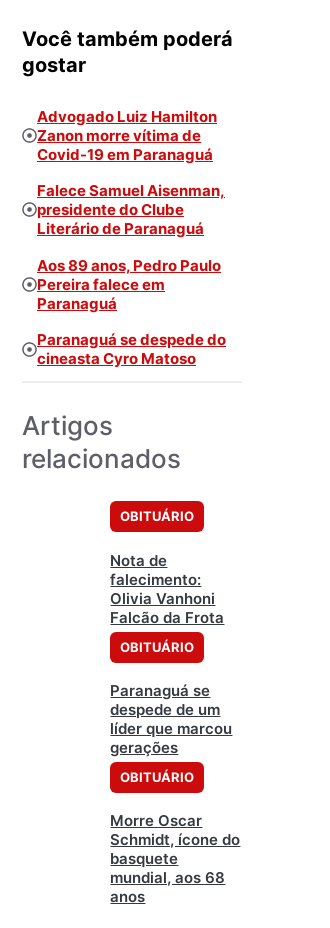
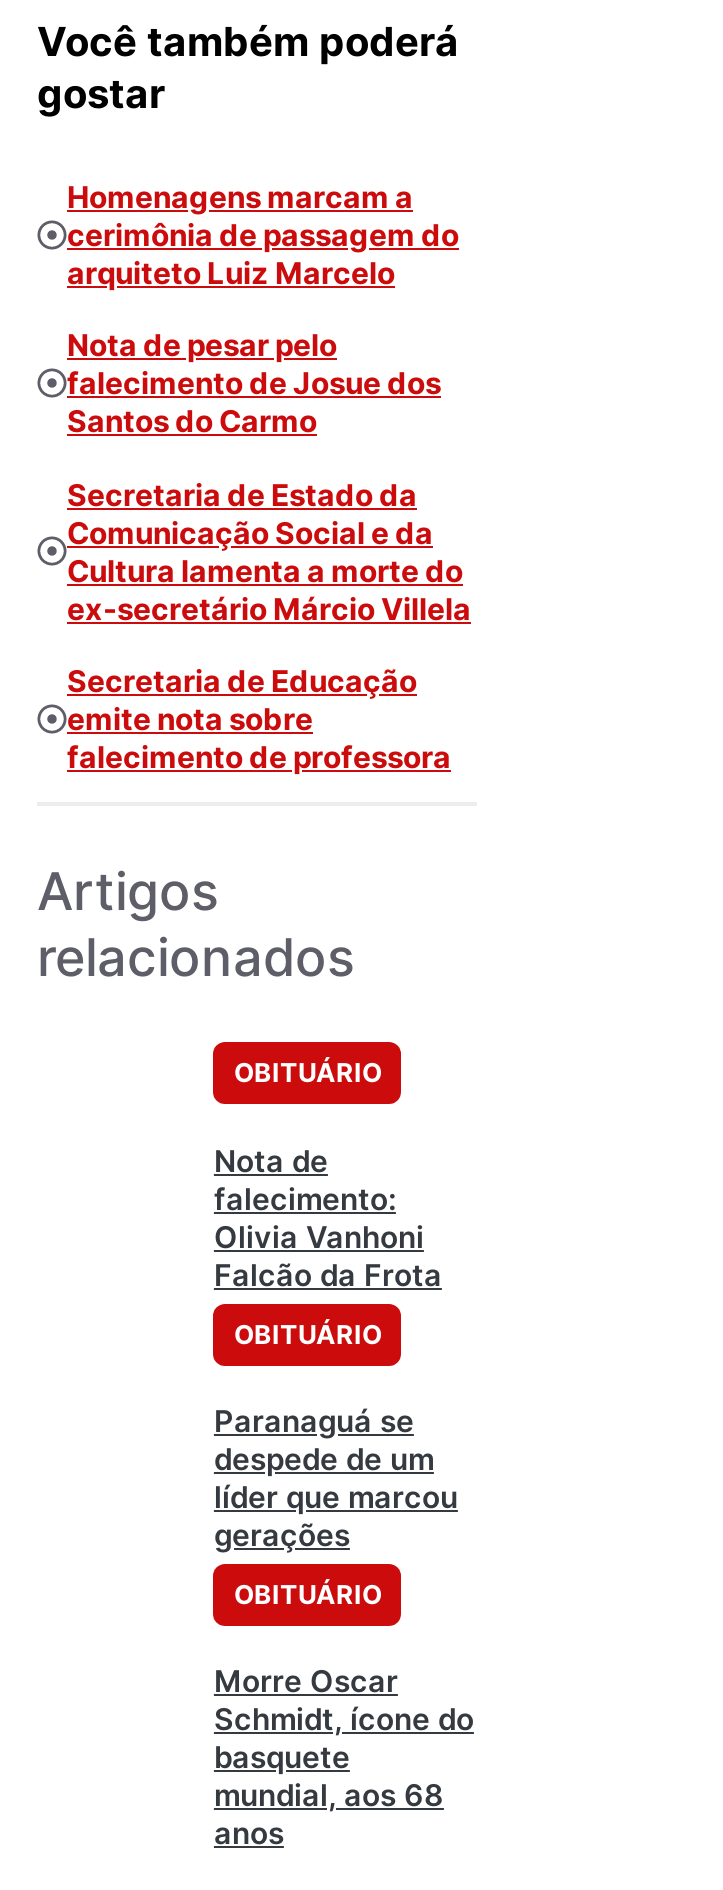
- Advogado Luiz Hamilton
- Zanon morre vítima de
- Covid-19 em Paranaguá
+ Homenagens marcam a
+ cerimônia de passagem do
+ arquiteto Luiz Marcelo

- Falece Samuel Aisenman,
- presidente do Clube
- Literário de Paranaguá
+ Nota de pesar pelo
+ falecimento de Josue dos
+ Santos do Carmo

- Aos 89 anos, Pedro Paulo
- Pereira falece em
- Paranaguá
+ Secretaria de Estado da
+ Comunicação Social e da
+ Cultura lamenta a morte do
+ ex-secretário Márcio Villela

- Paranaguá se despede do
- cineasta Cyro Matoso
+ Secretaria de Educação
+ emite nota sobre
+ falecimento de professora
